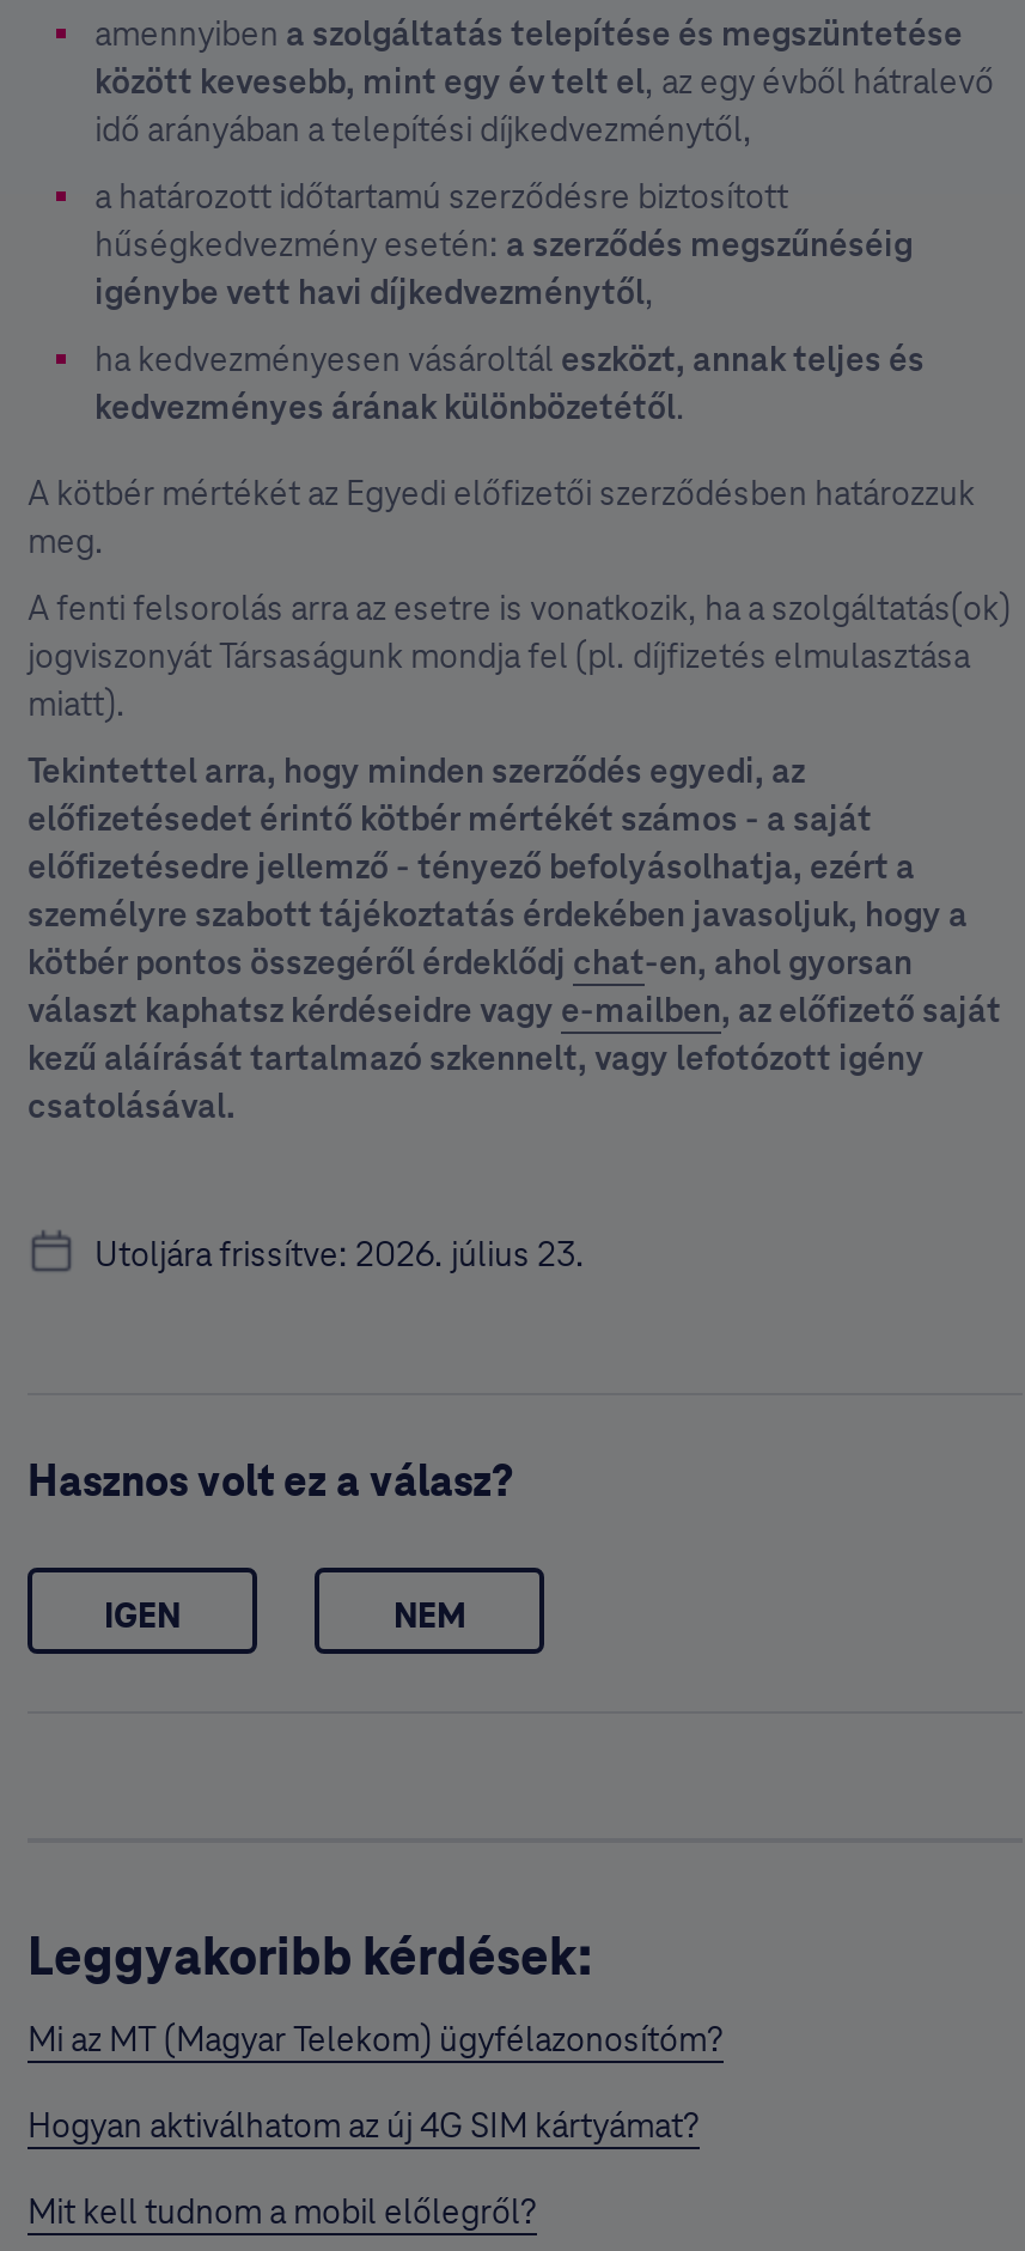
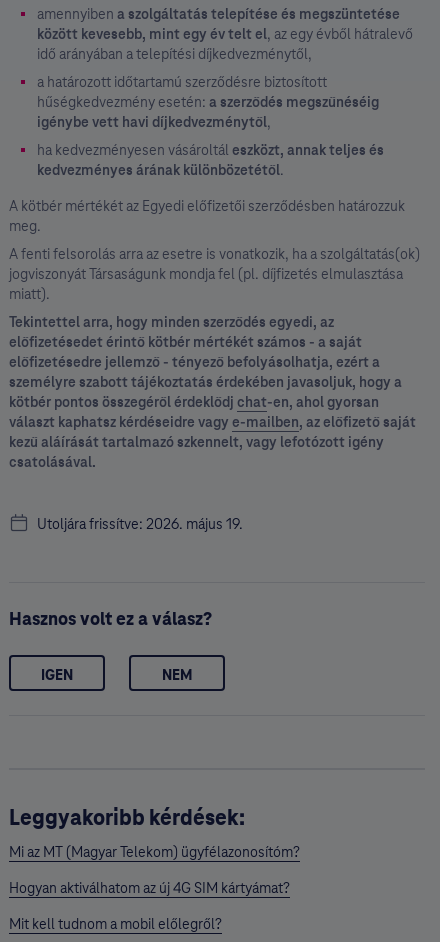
- Utoljára frissítve: 2026. július 23.
+ Utoljára frissítve: 2026. május 19.
